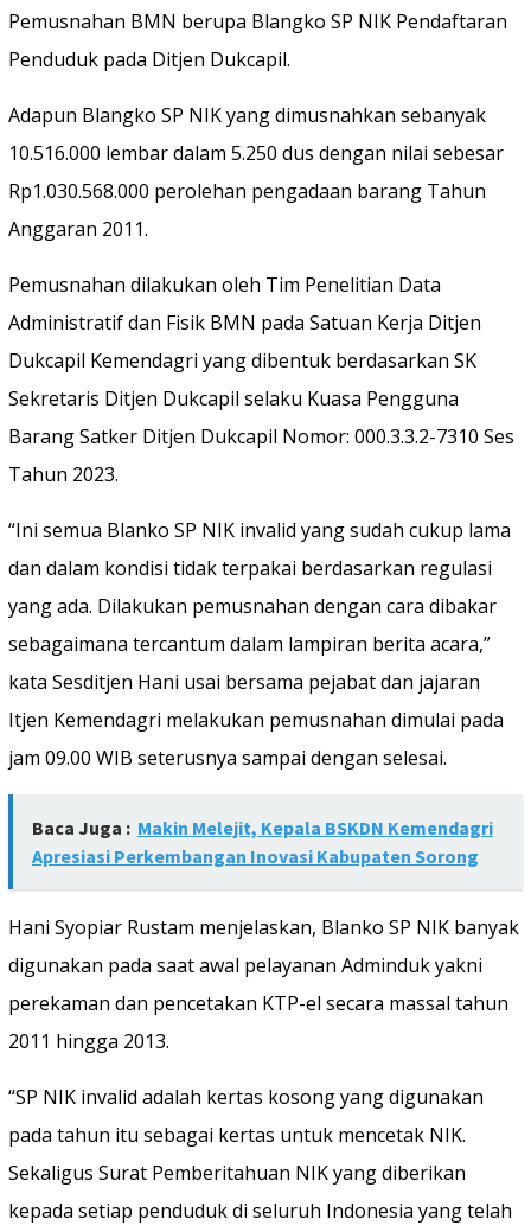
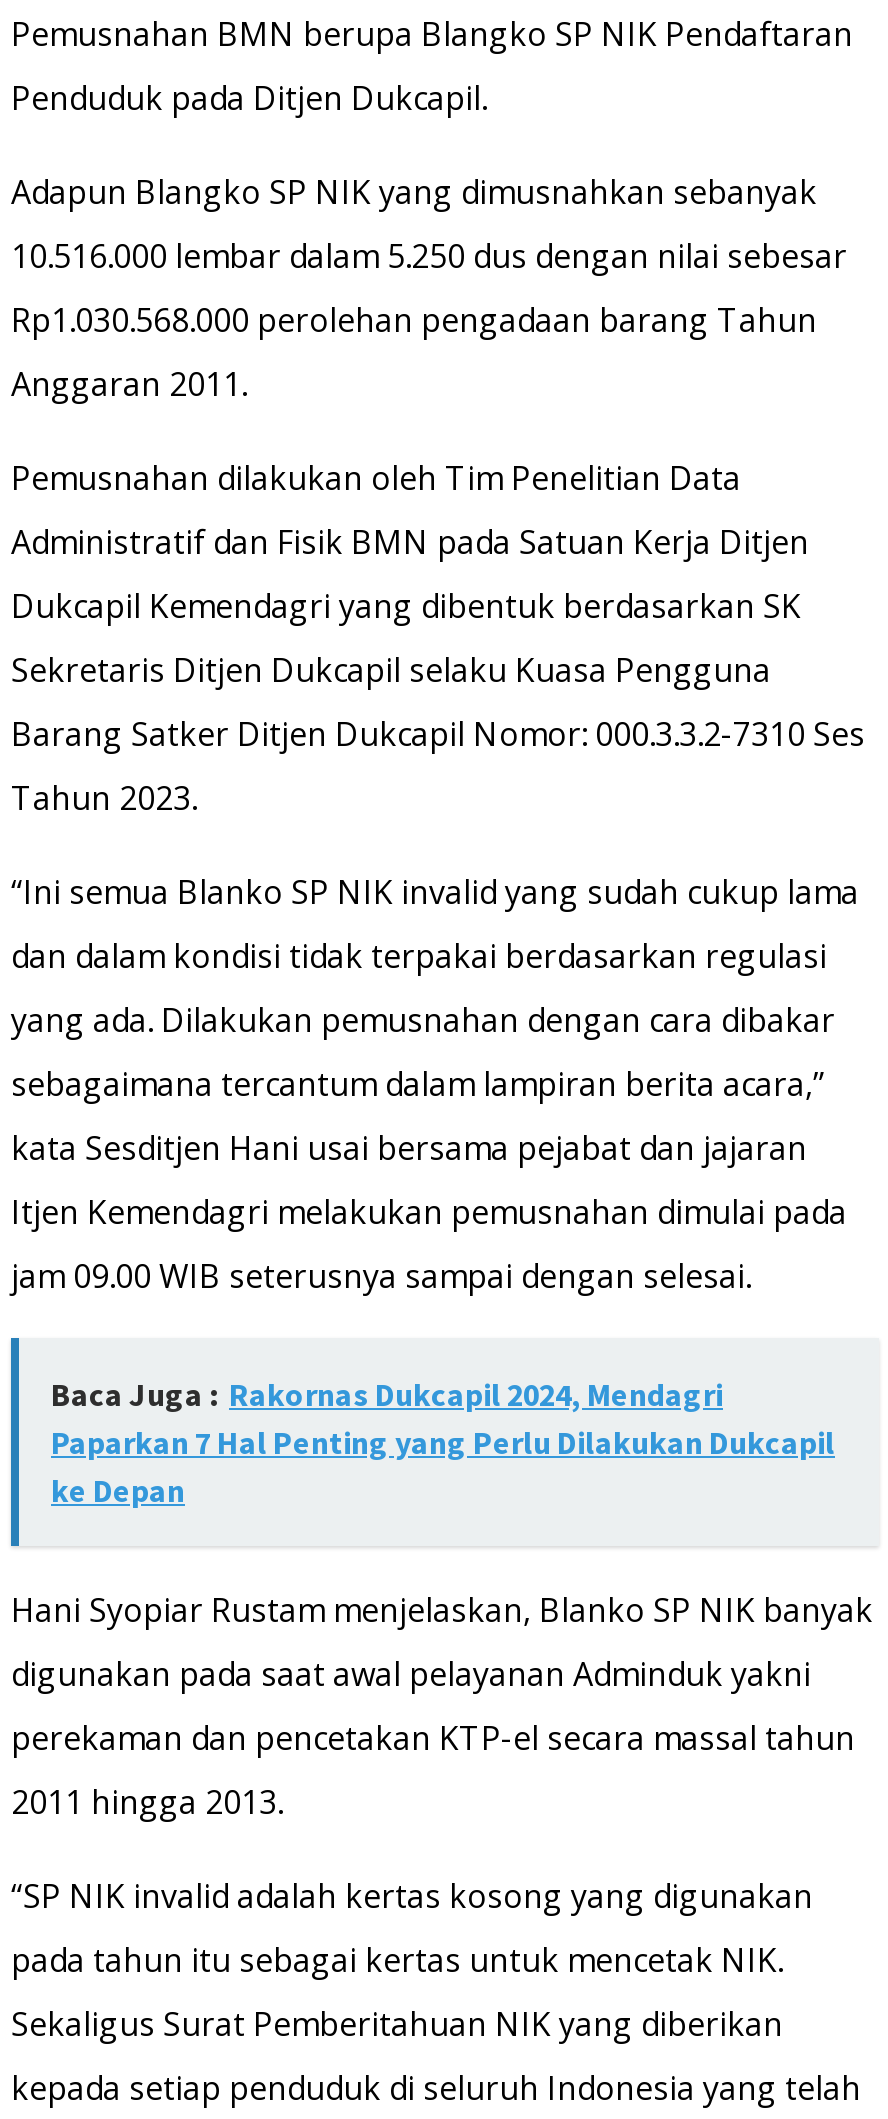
- Baca Juga : Makin Melejit, Kepala BSKDN Kemendagri
- Apresiasi Perkembangan Inovasi Kabupaten Sorong
+ Baca Juga : Rakornas Dukcapil 2024, Mendagri
+ Paparkan 7 Hal Penting yang Perlu Dilakukan Dukcapil
+ ke Depan
